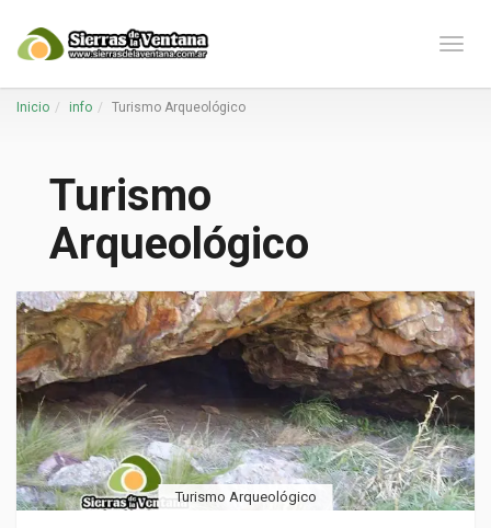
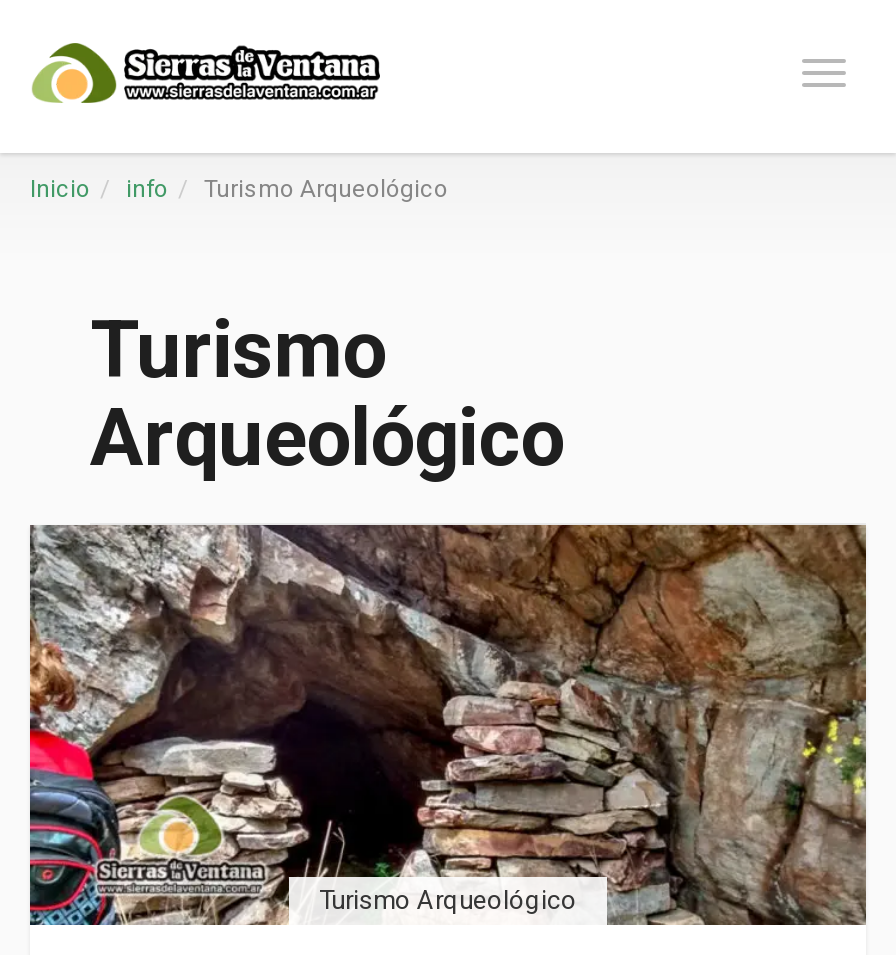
- [image]
+ [image]
